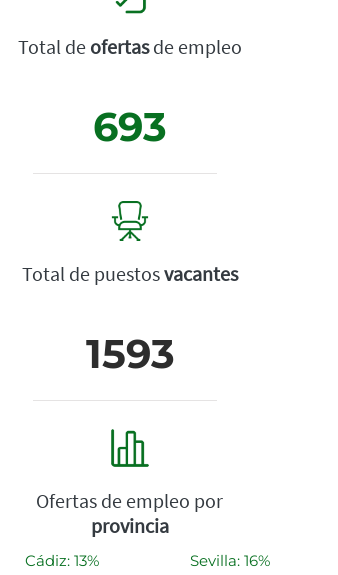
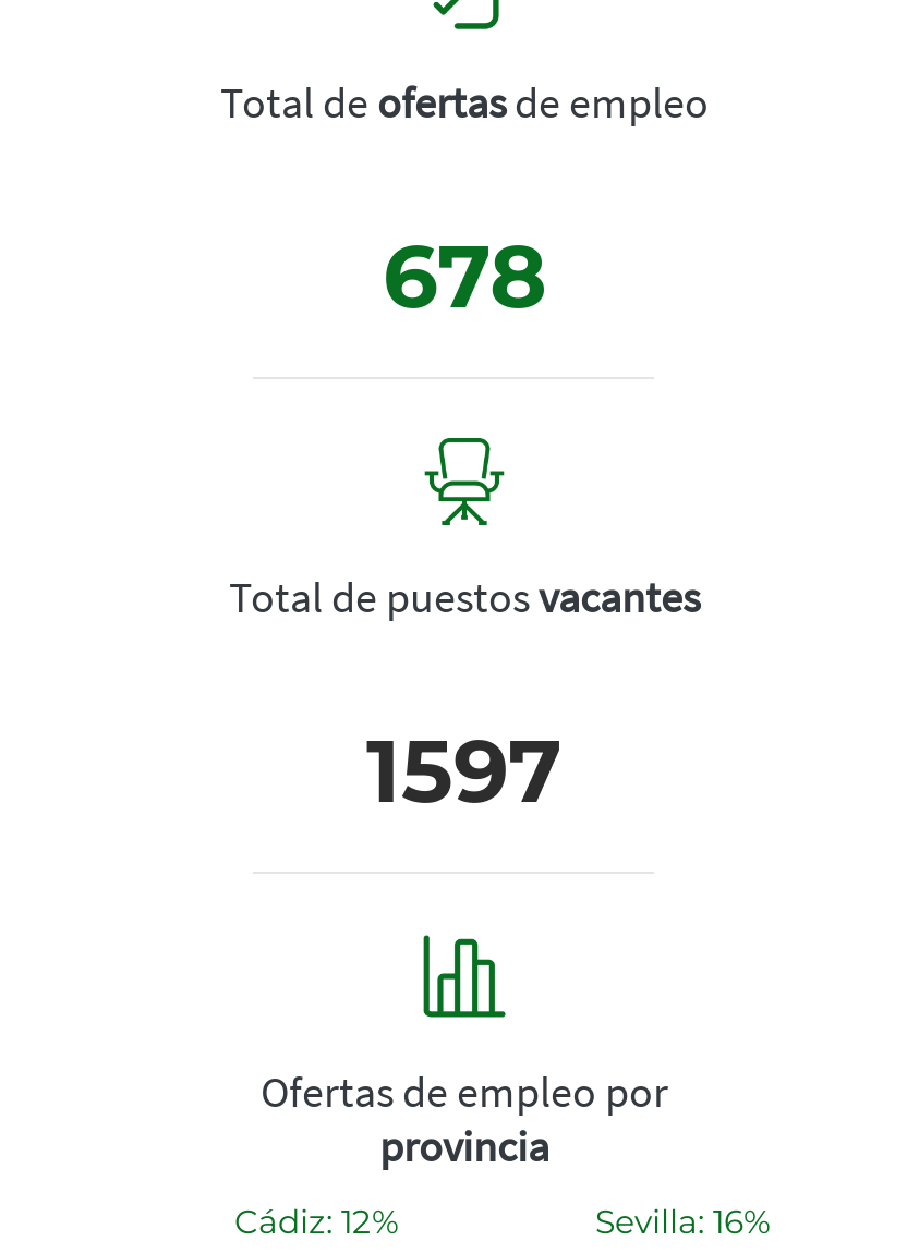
- 693
+ 678

- 1593
+ 1597

- Cádiz: 13%
+ Cádiz: 12%
